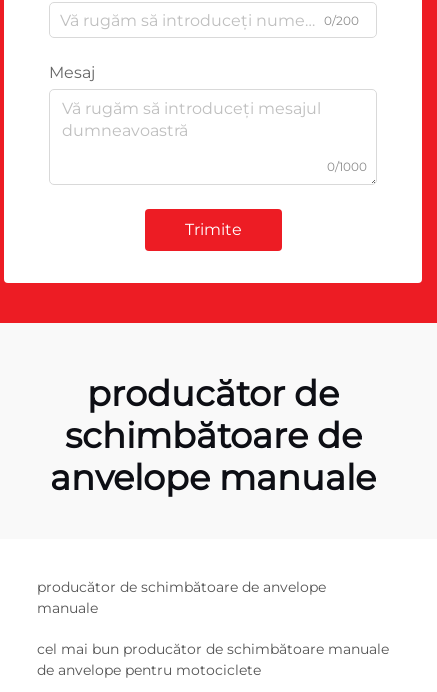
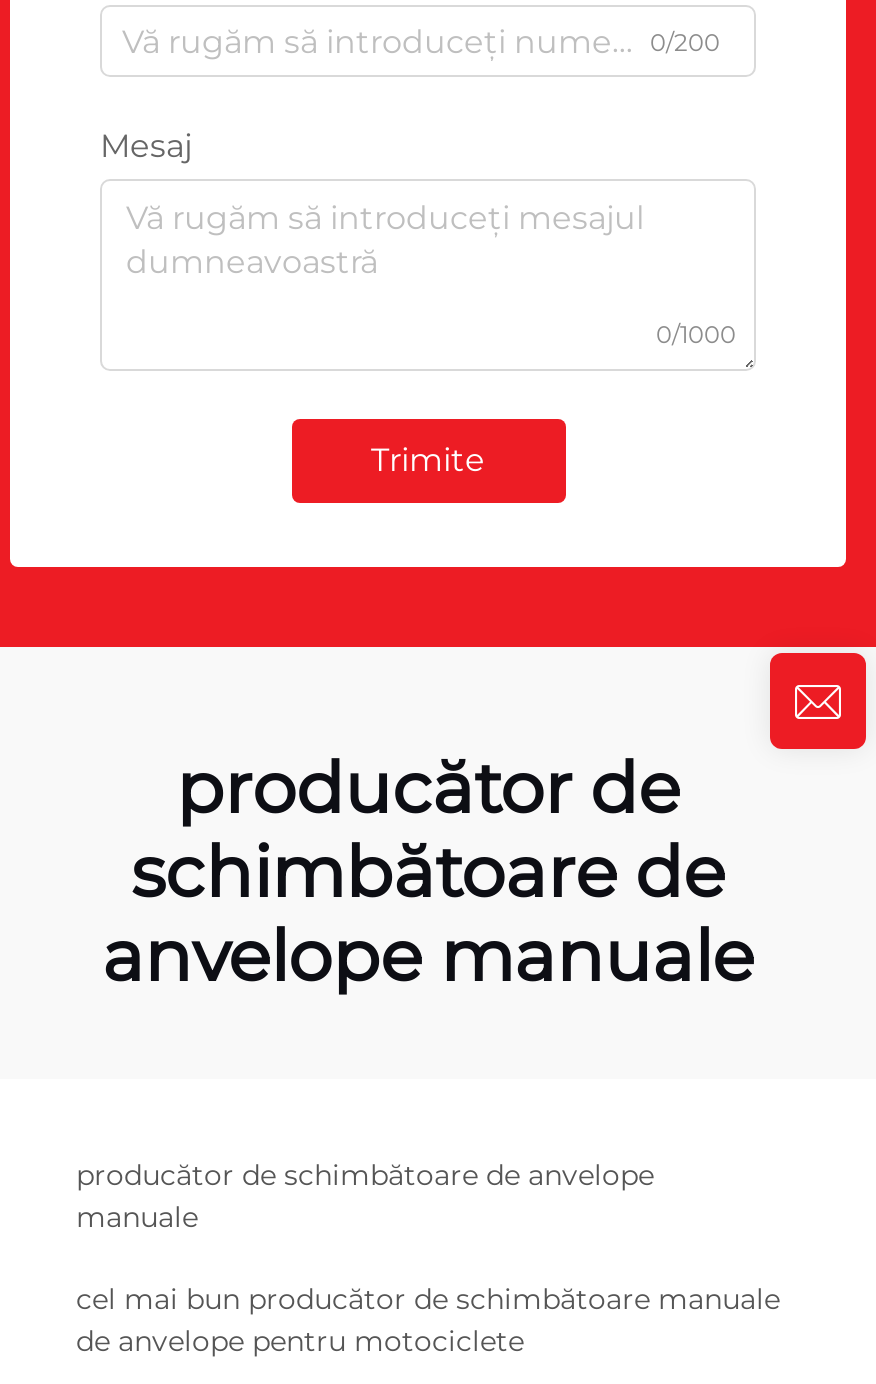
+ [image]
